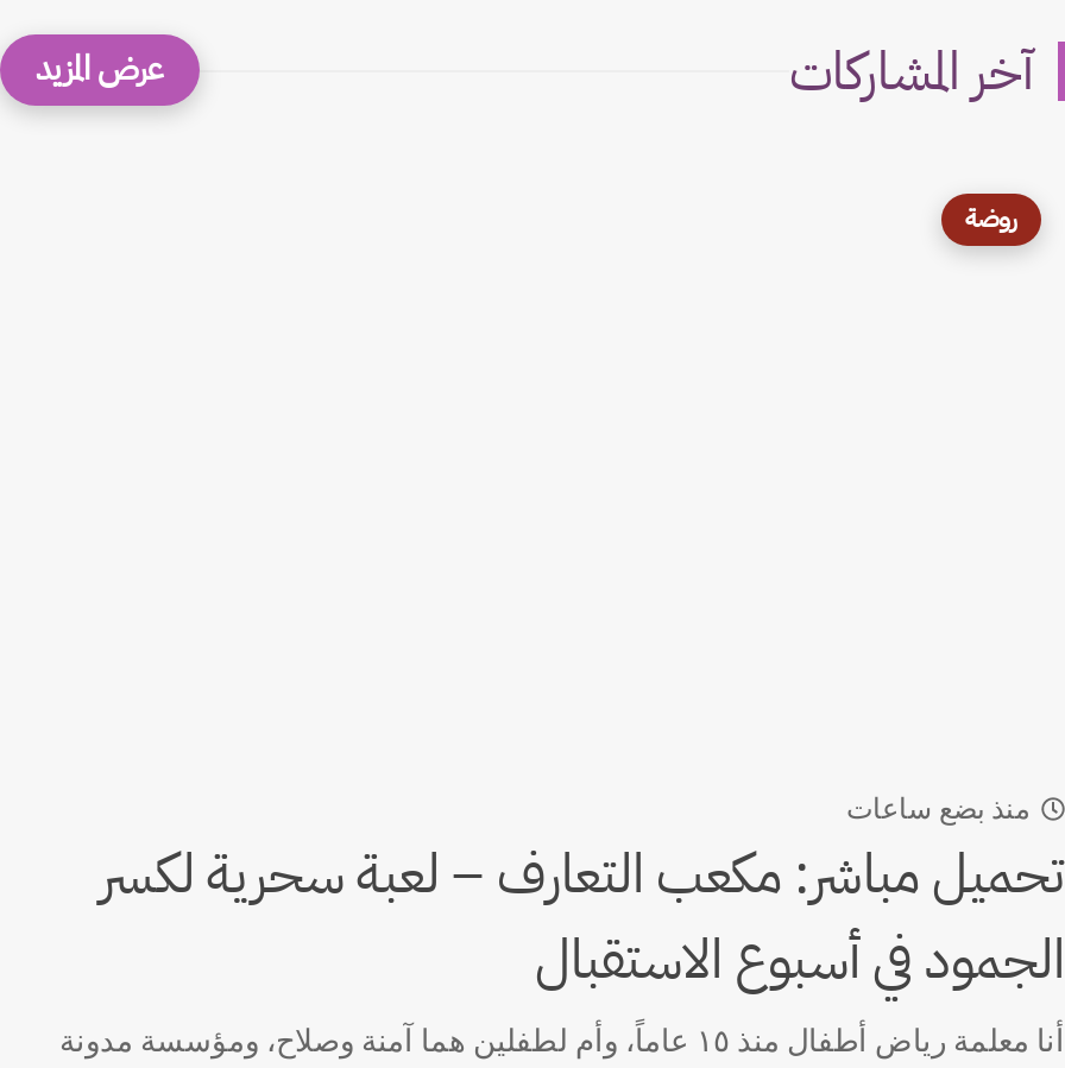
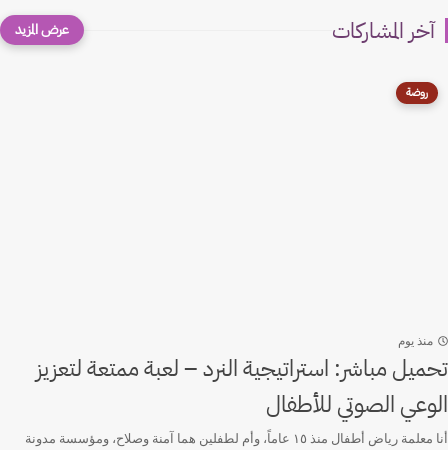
- منذ بضع ساعات
- تحميل مباشر: مكعب التعارف – لعبة سحرية لكسر
- الجمود في أسبوع الاستقبال
+ منذ يوم
+ تحميل مباشر: استراتيجية النرد – لعبة ممتعة لتعزيز
+ الوعي الصوتي للأطفال
